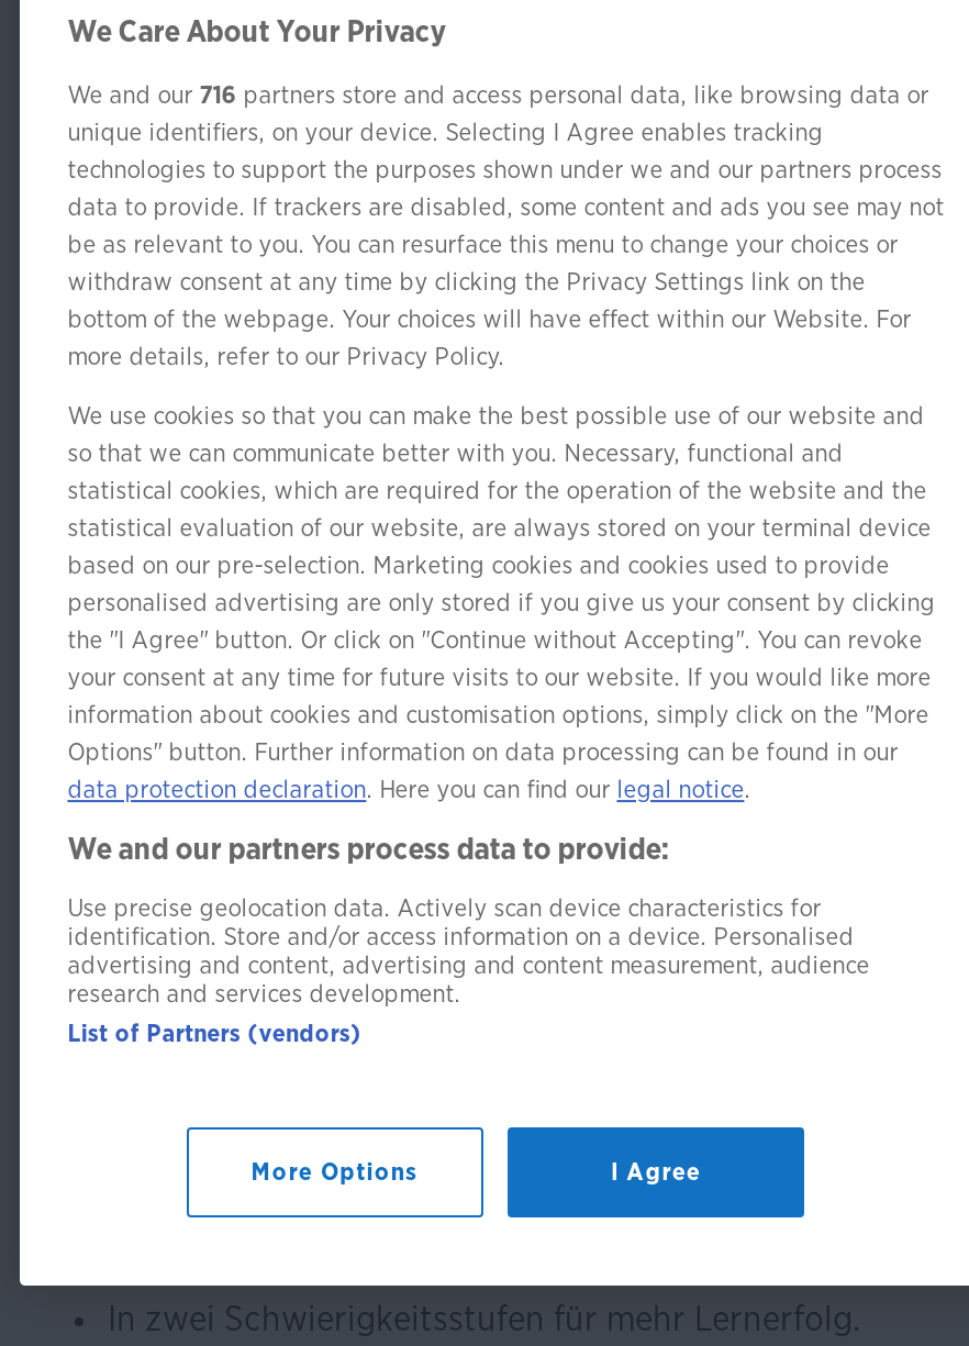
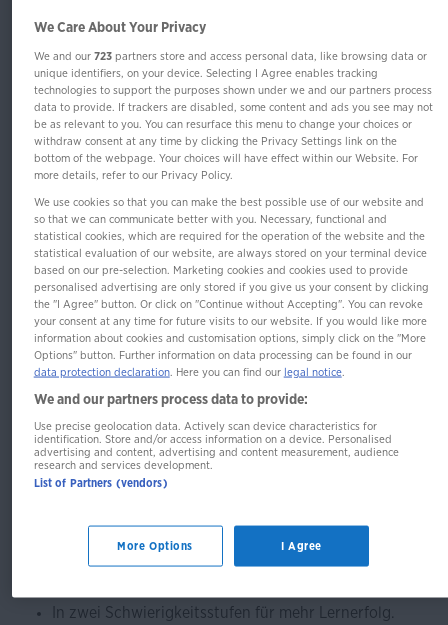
- We and our 716 partners store and access personal data, like browsing data or
+ We and our 723 partners store and access personal data, like browsing data or
